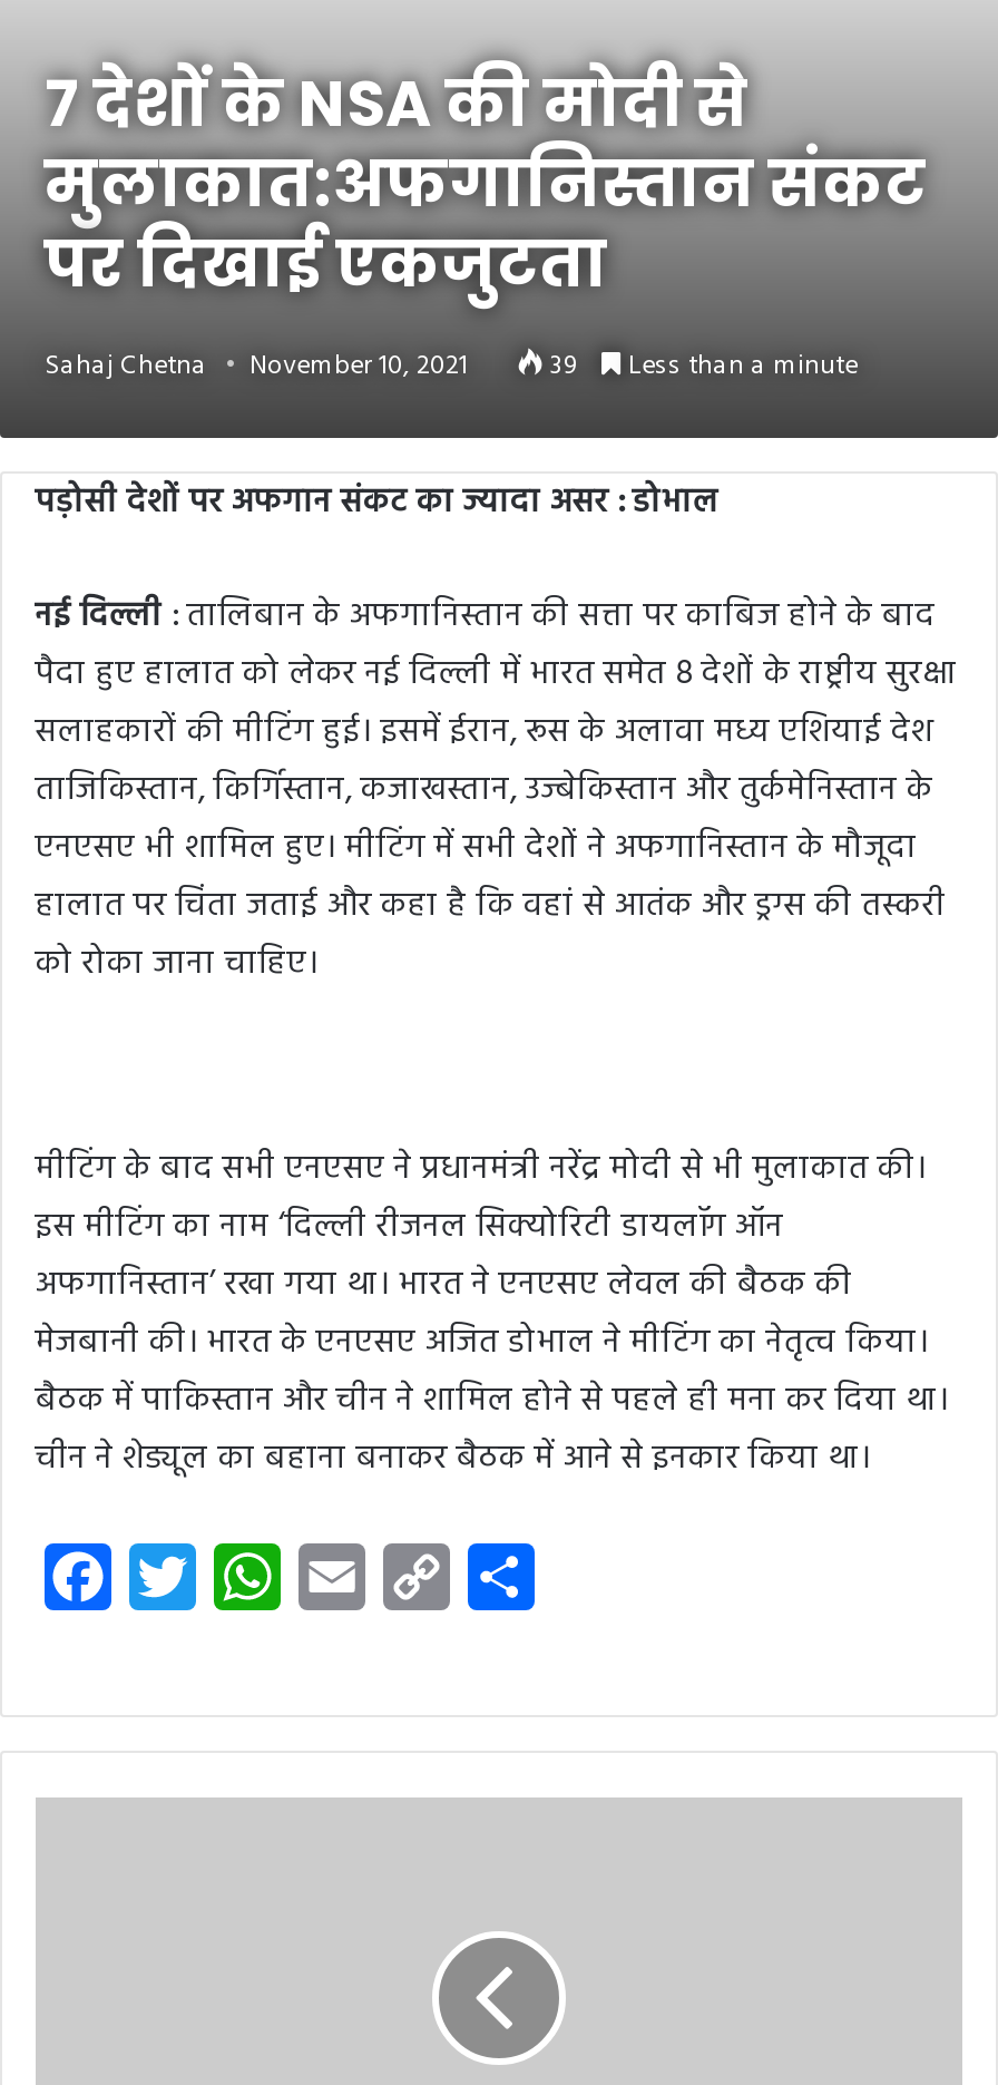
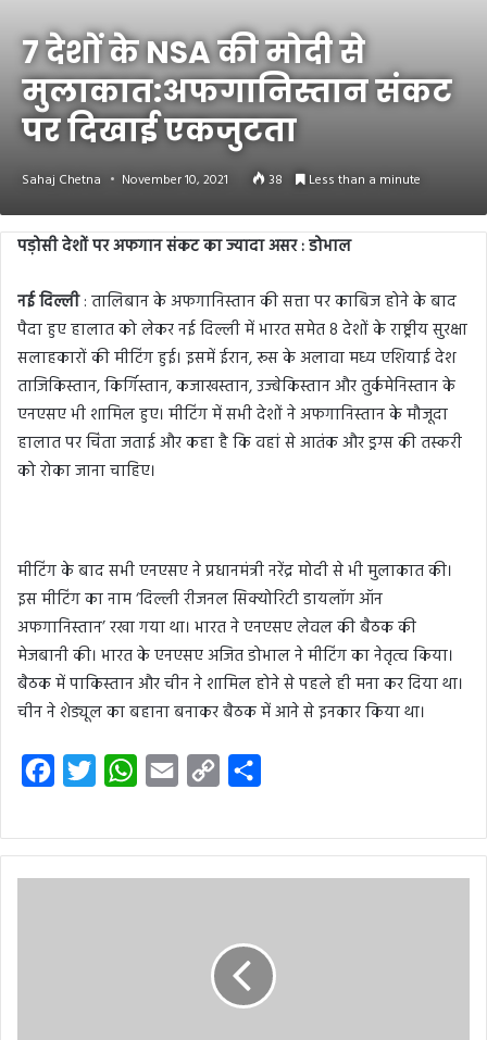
- Sahaj Chetna November 10, 2021 39 Less than a minute
+ Sahaj Chetna November 10, 2021 38 Less than a minute
